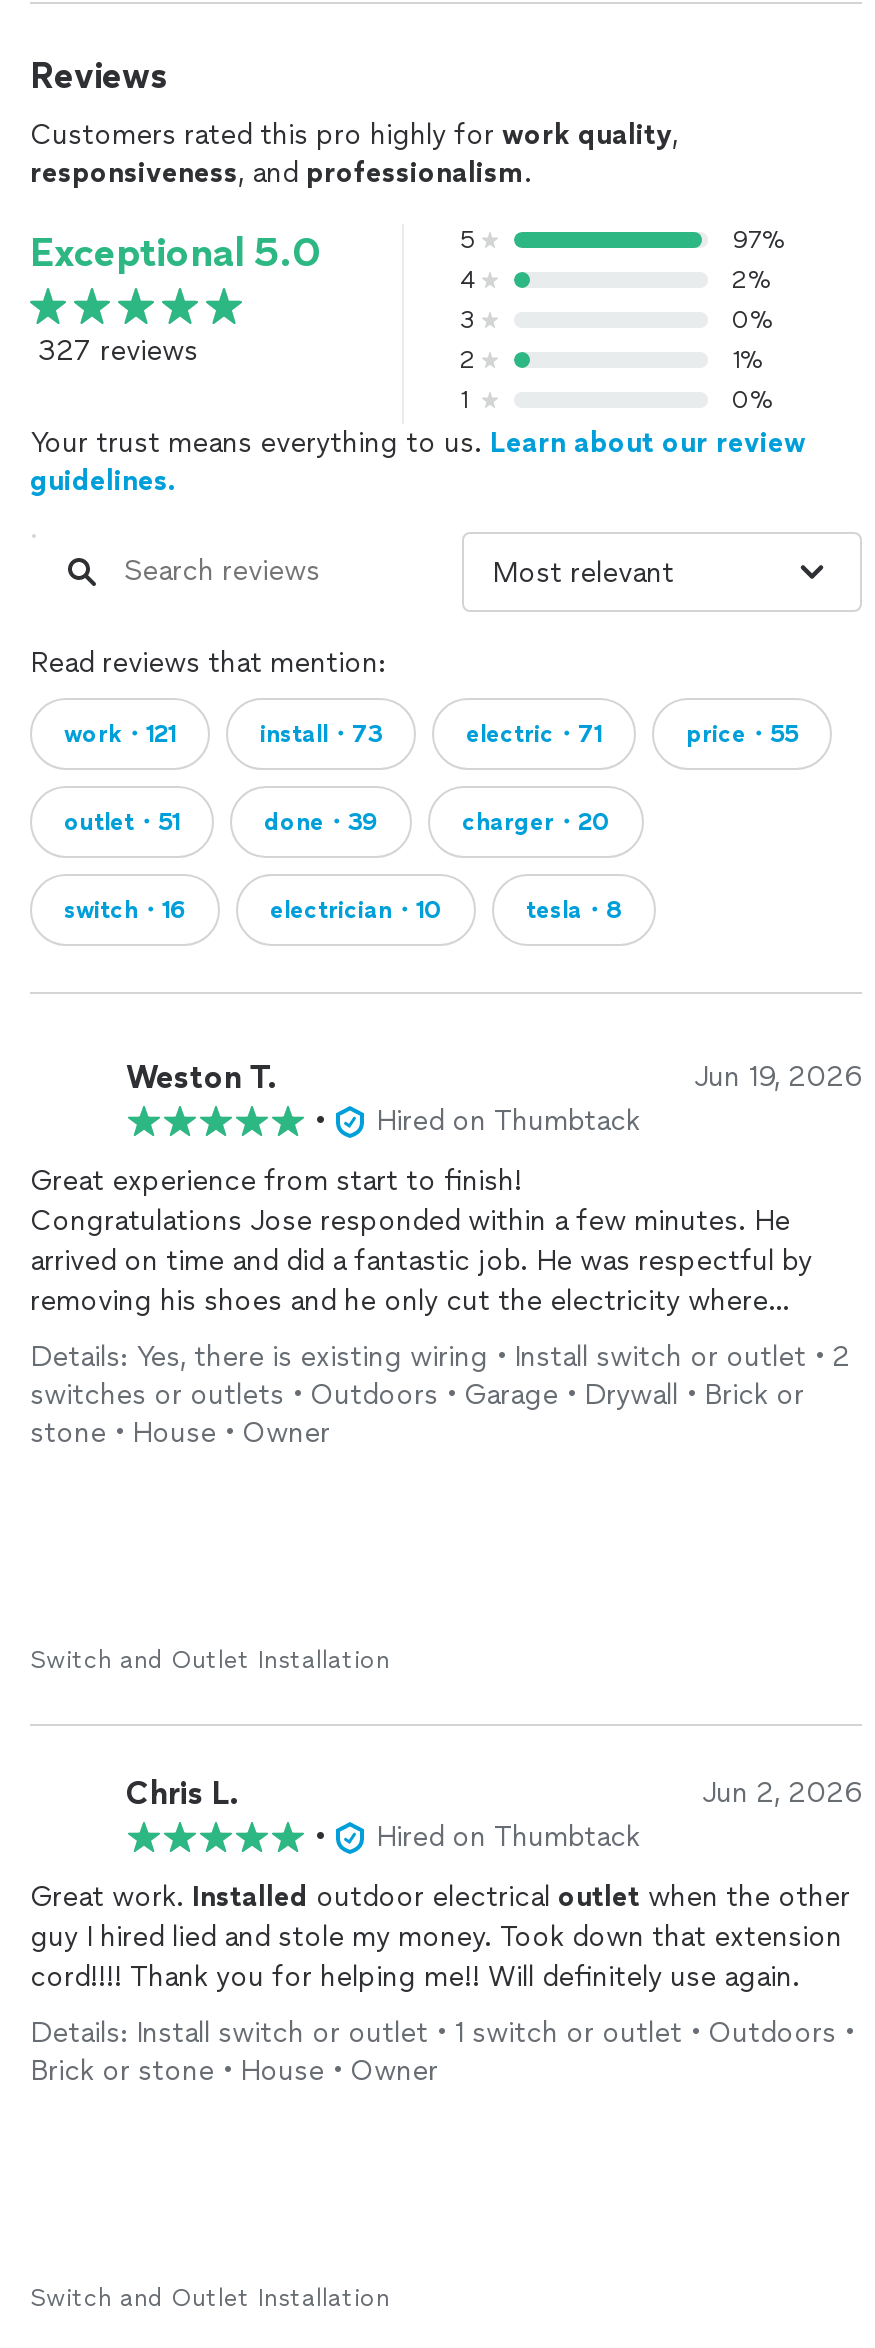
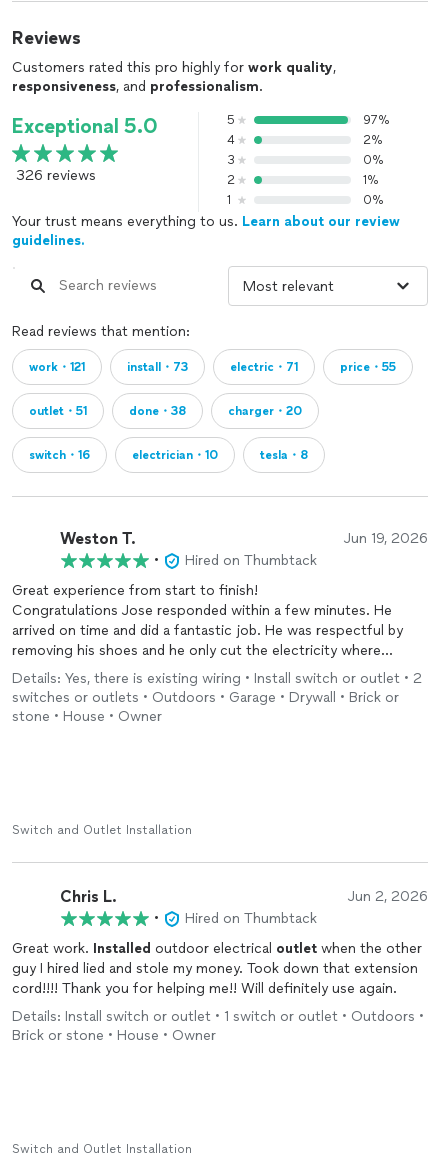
- 327 reviews
+ 326 reviews

- done・39
+ done・38
